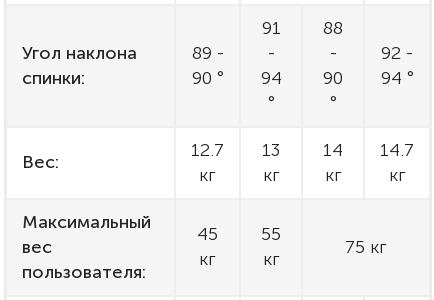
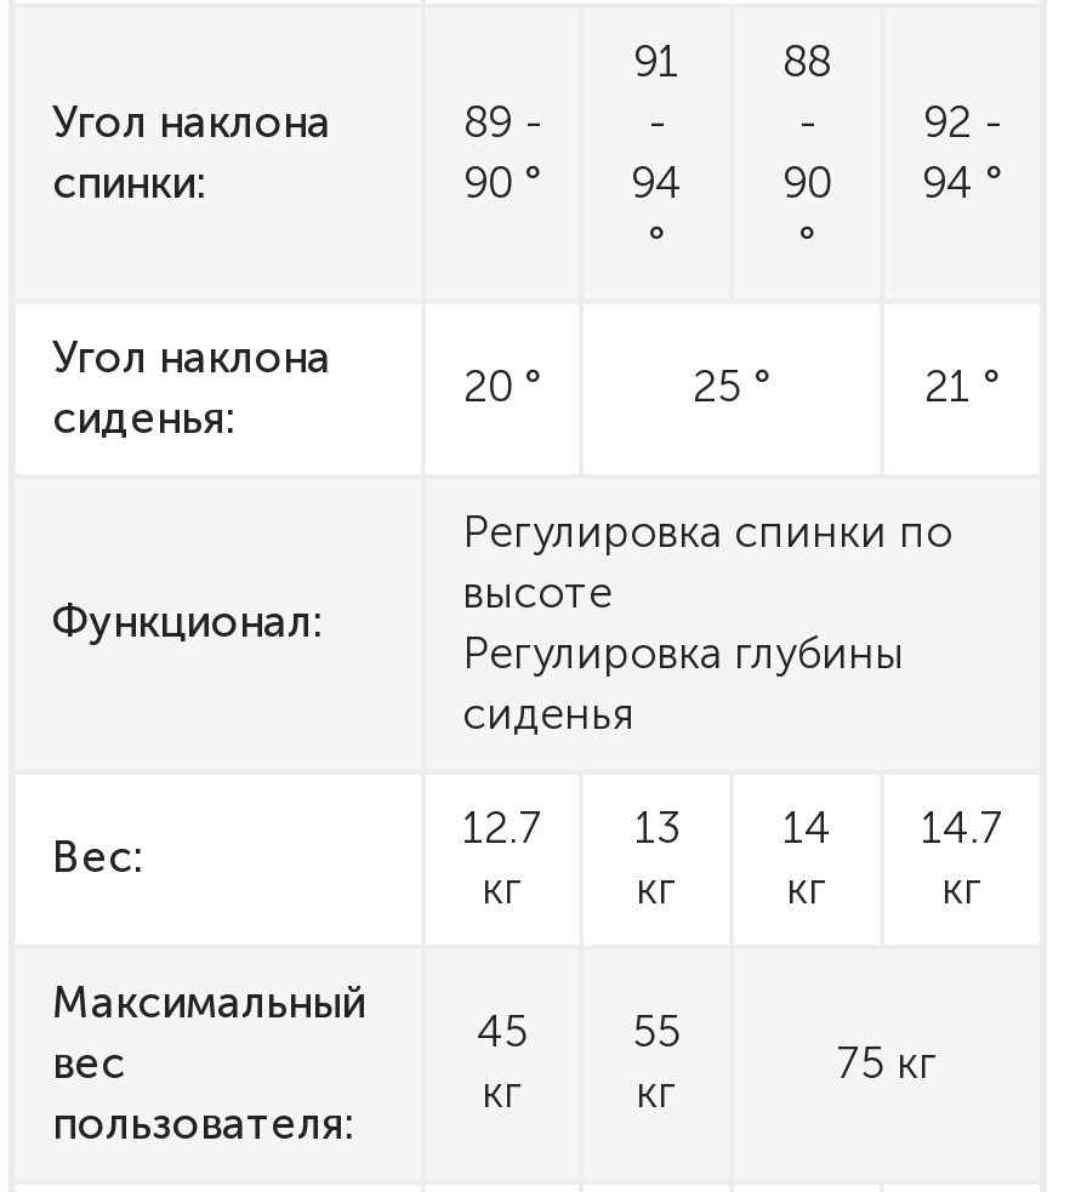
+ Угол наклона
+ сиденья:

+ Функционал:

+ Регулировка спинки по
+ высоте
+ Регулировка глубины
+ сиденья

+ 20 °
+ 25 °
+ 21 °
